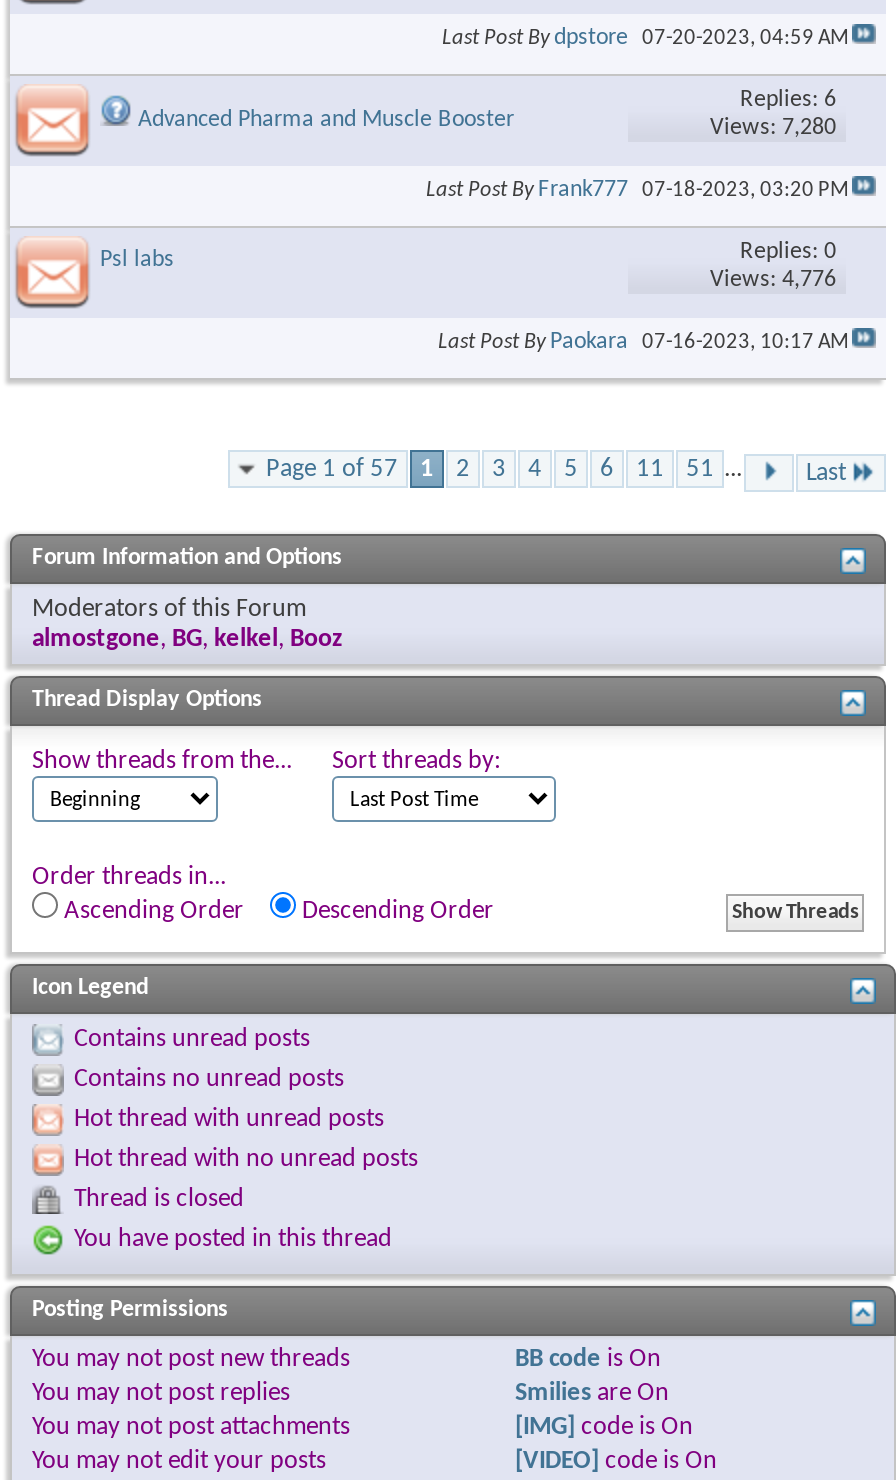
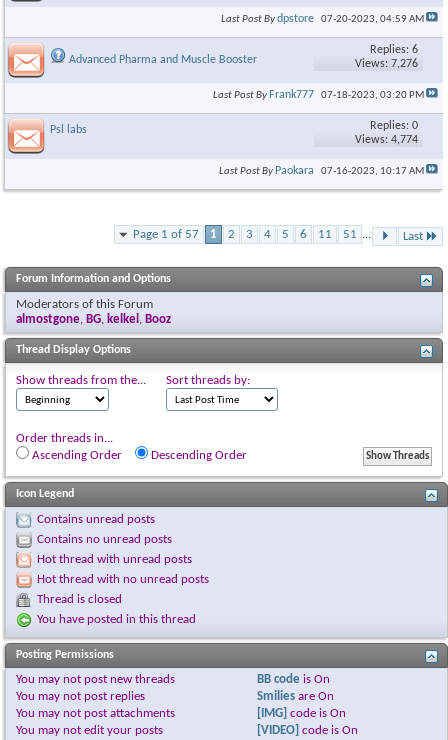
- Views: 7,280
+ Views: 7,276

- Views: 4,776
+ Views: 4,774
